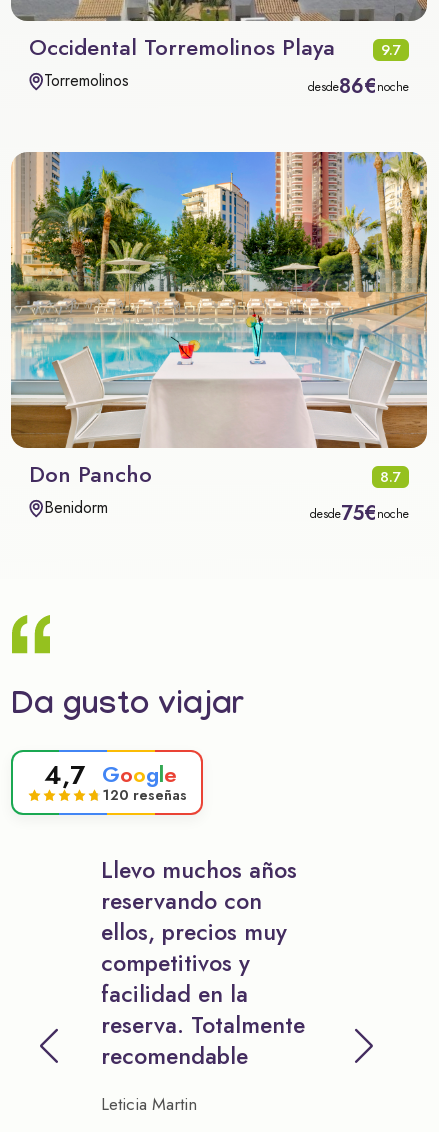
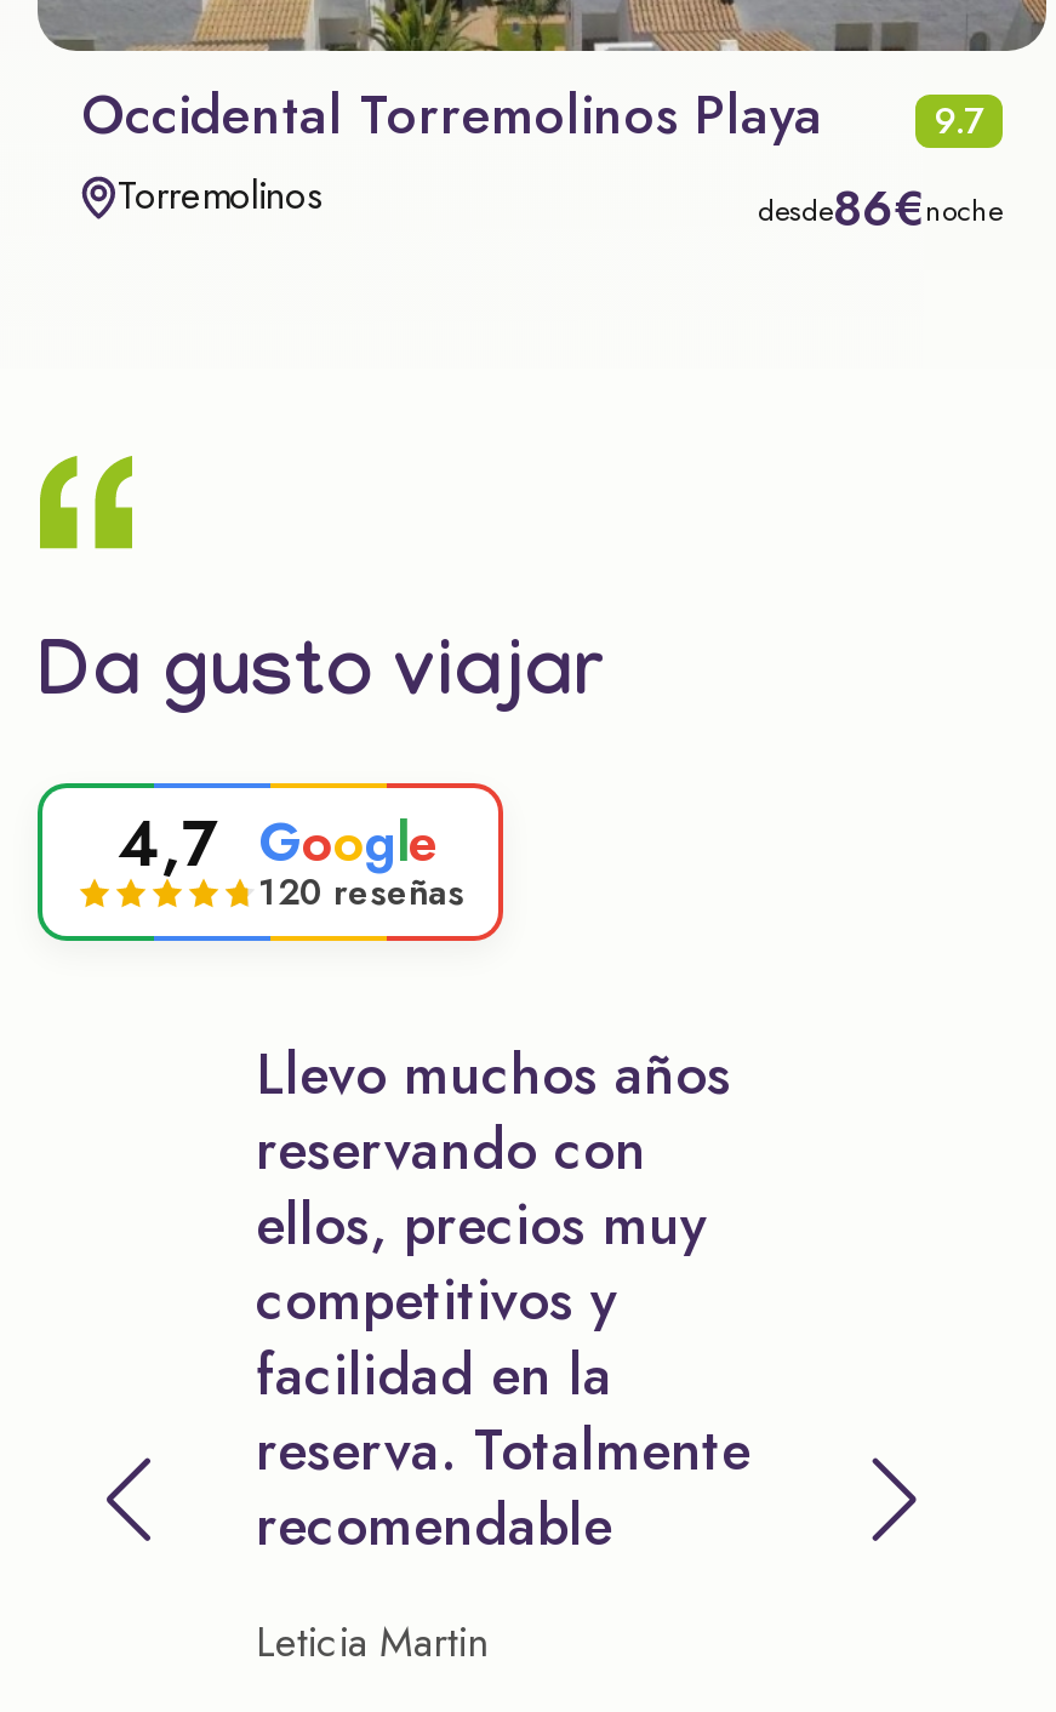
- [image]
- Don Pancho
- 8.7
- Benidorm
- desde75€noche
